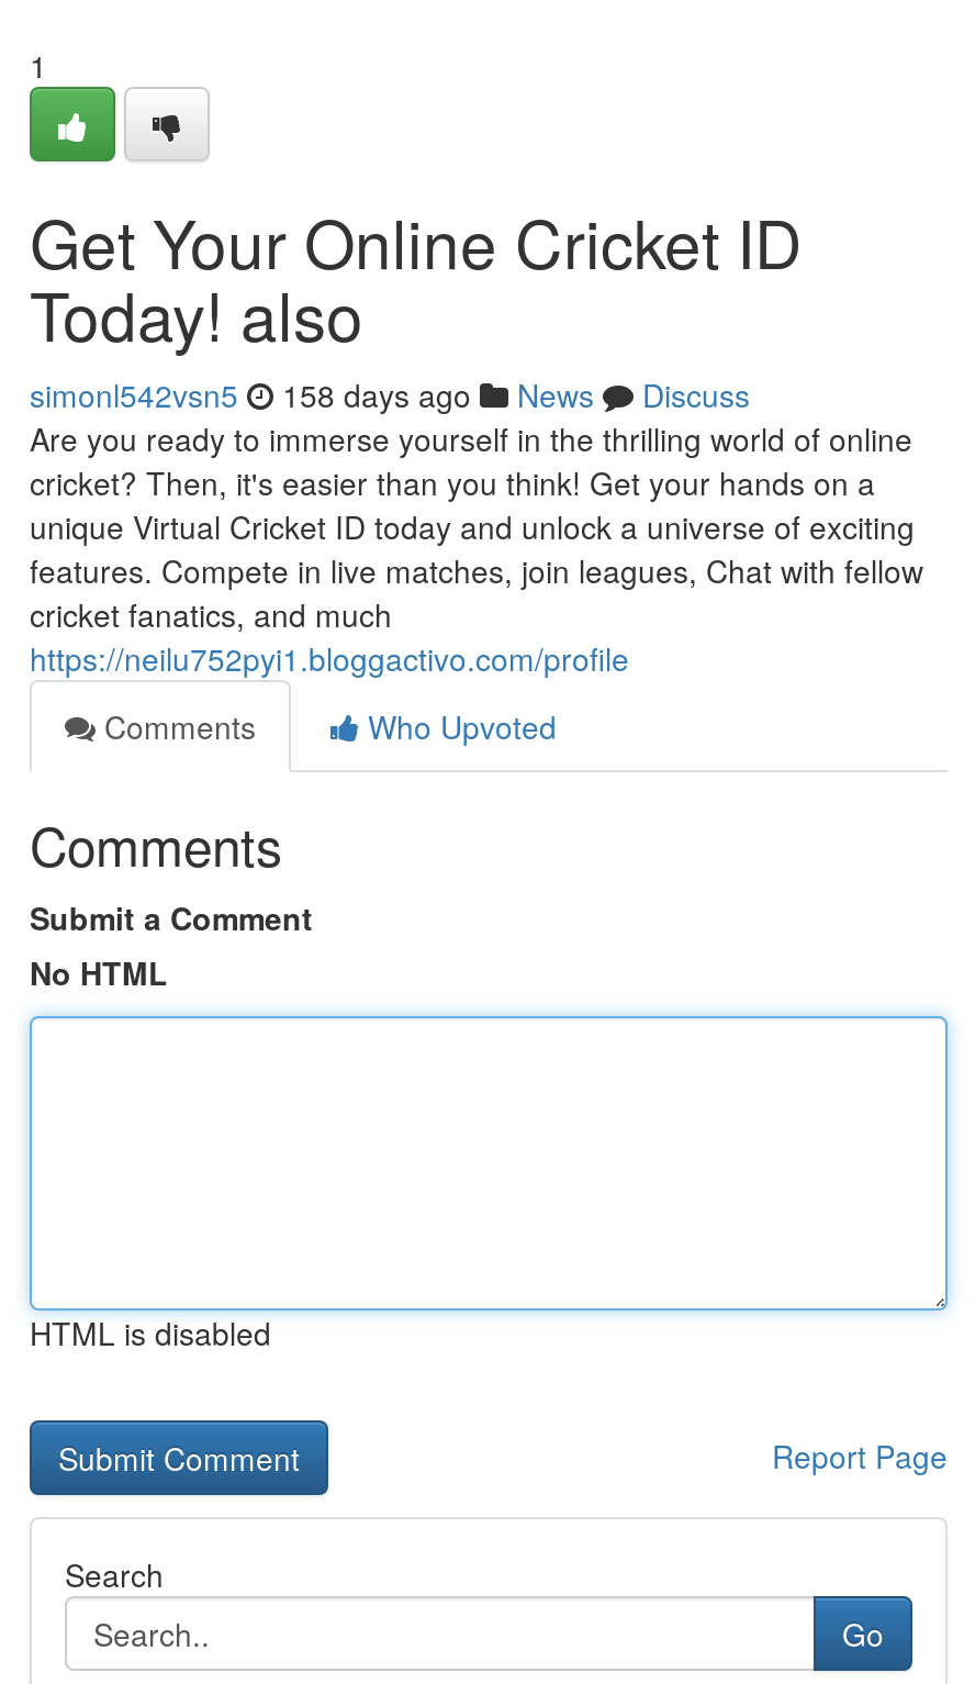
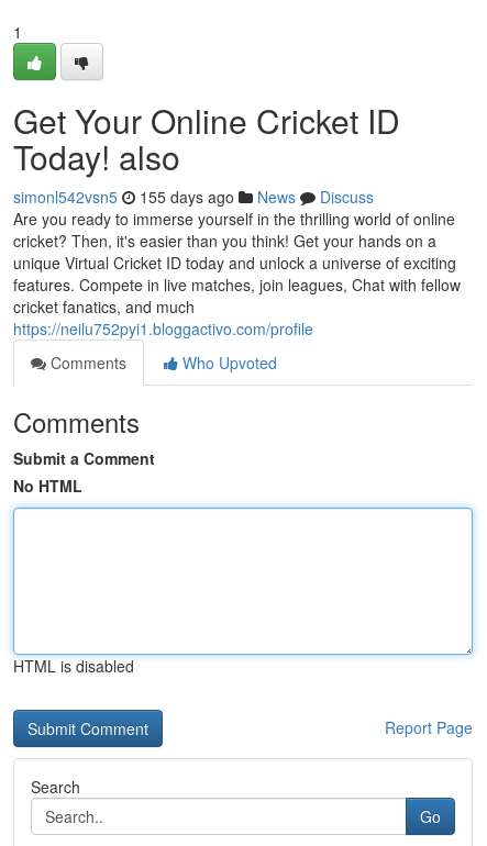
- simonl542vsn5 158 days ago News Discuss
+ simonl542vsn5 155 days ago News Discuss
